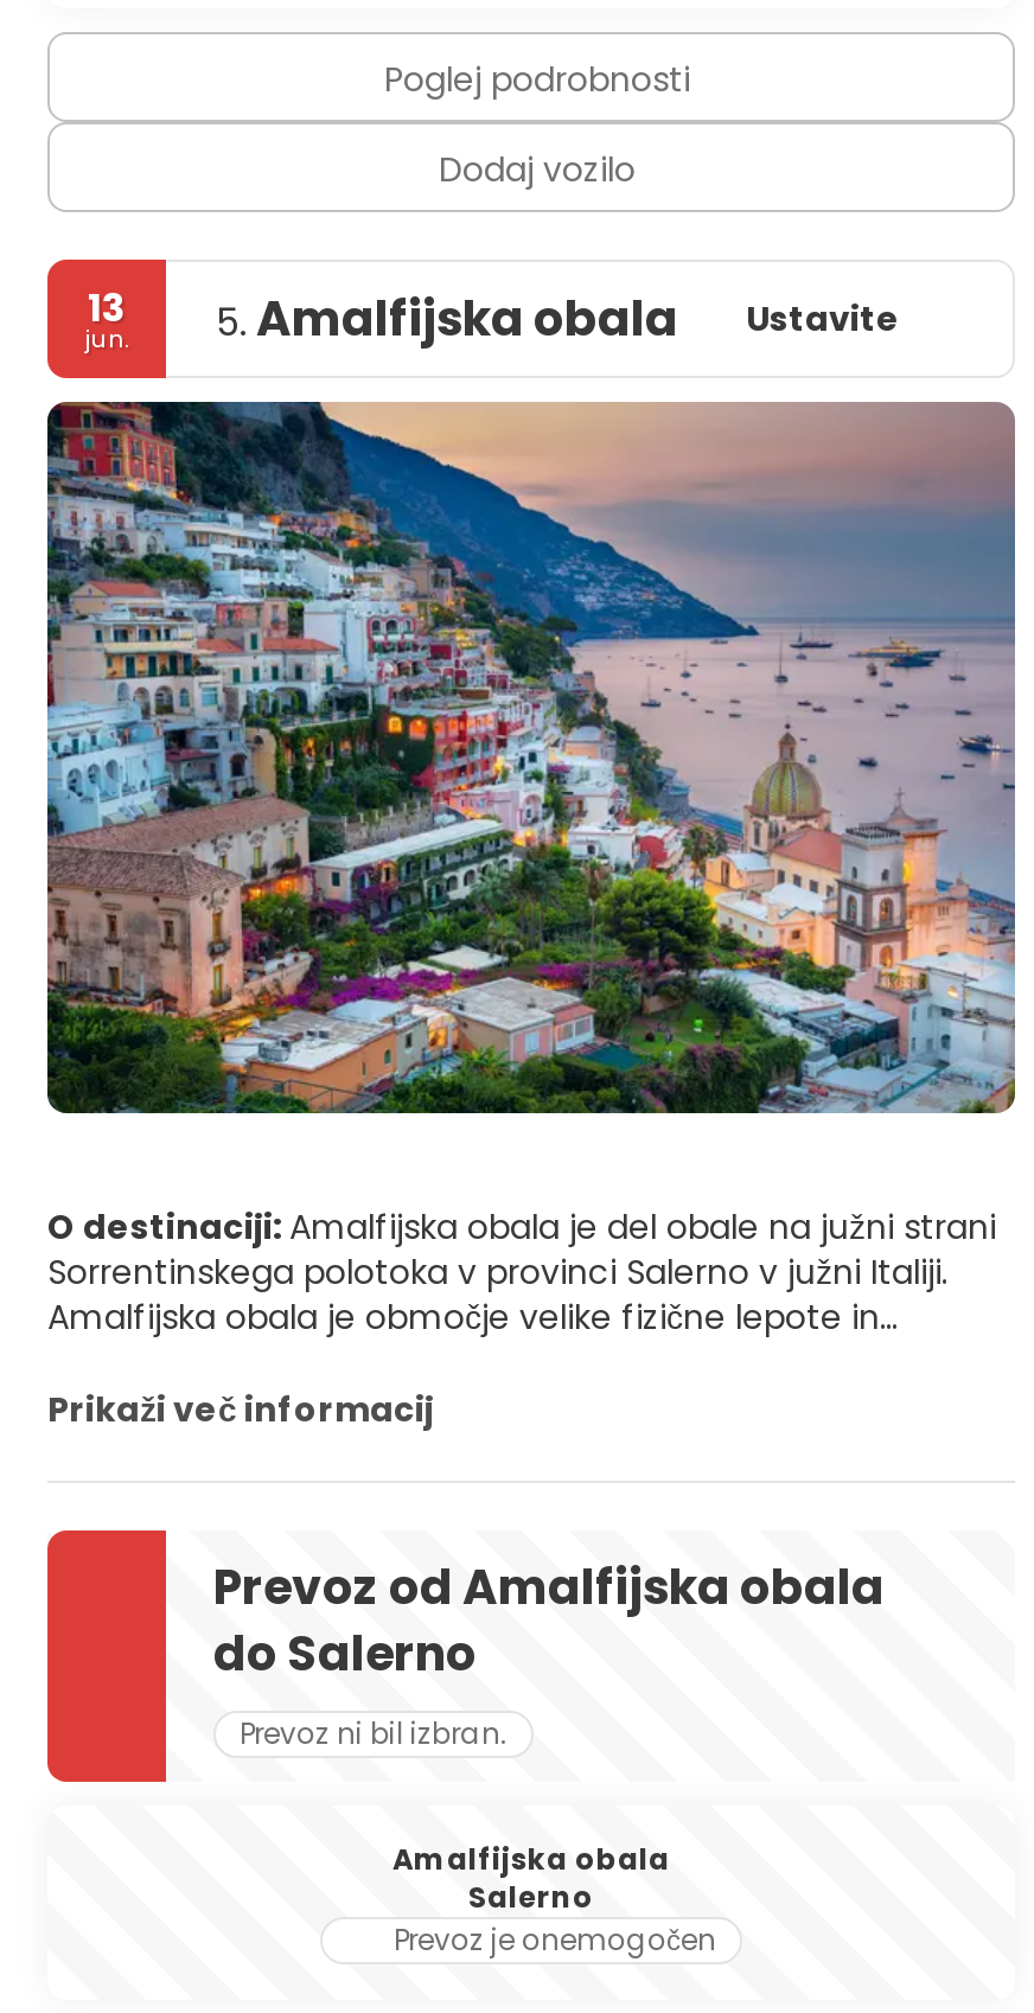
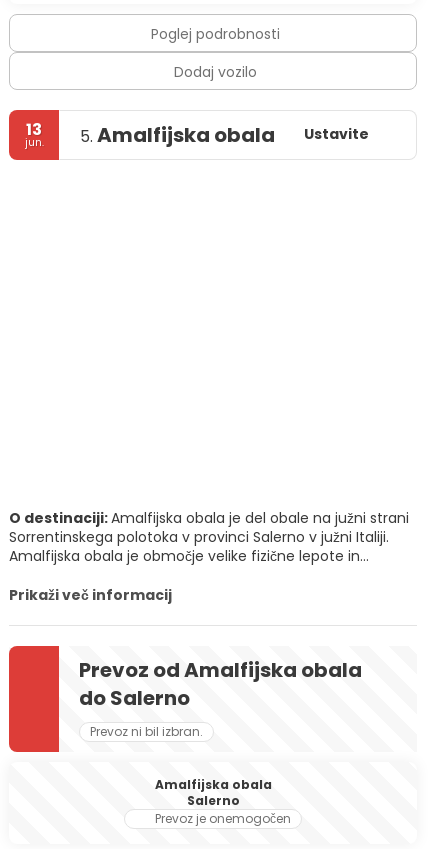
- [image]
